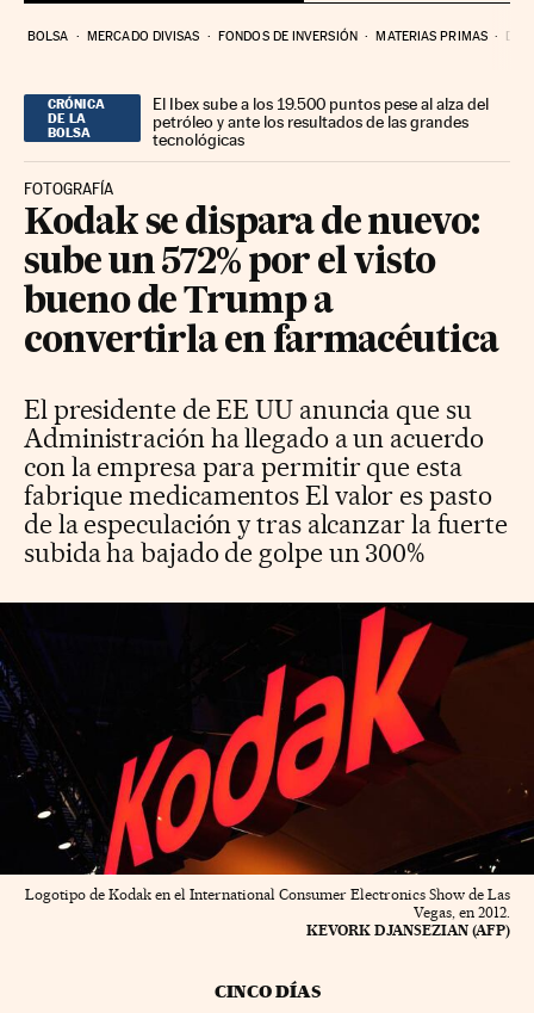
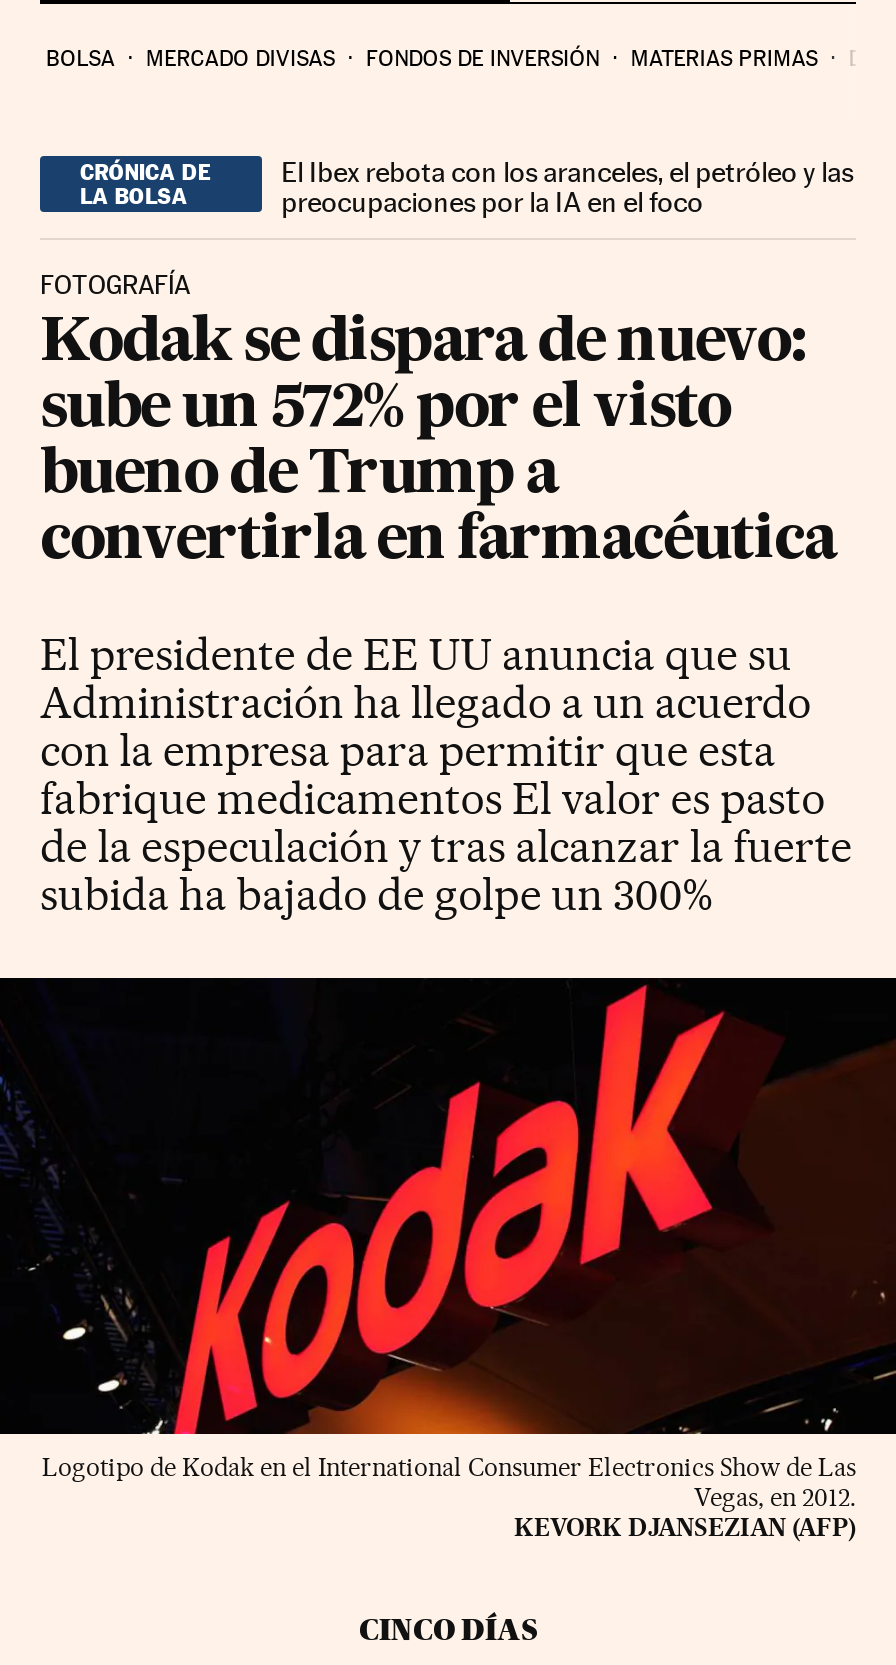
- El Ibex sube a los 19.500 puntos pese al alza del
- petróleo y ante los resultados de las grandes
- tecnológicas
+ El Ibex rebota con los aranceles, el petróleo y las
+ preocupaciones por la IA en el foco
